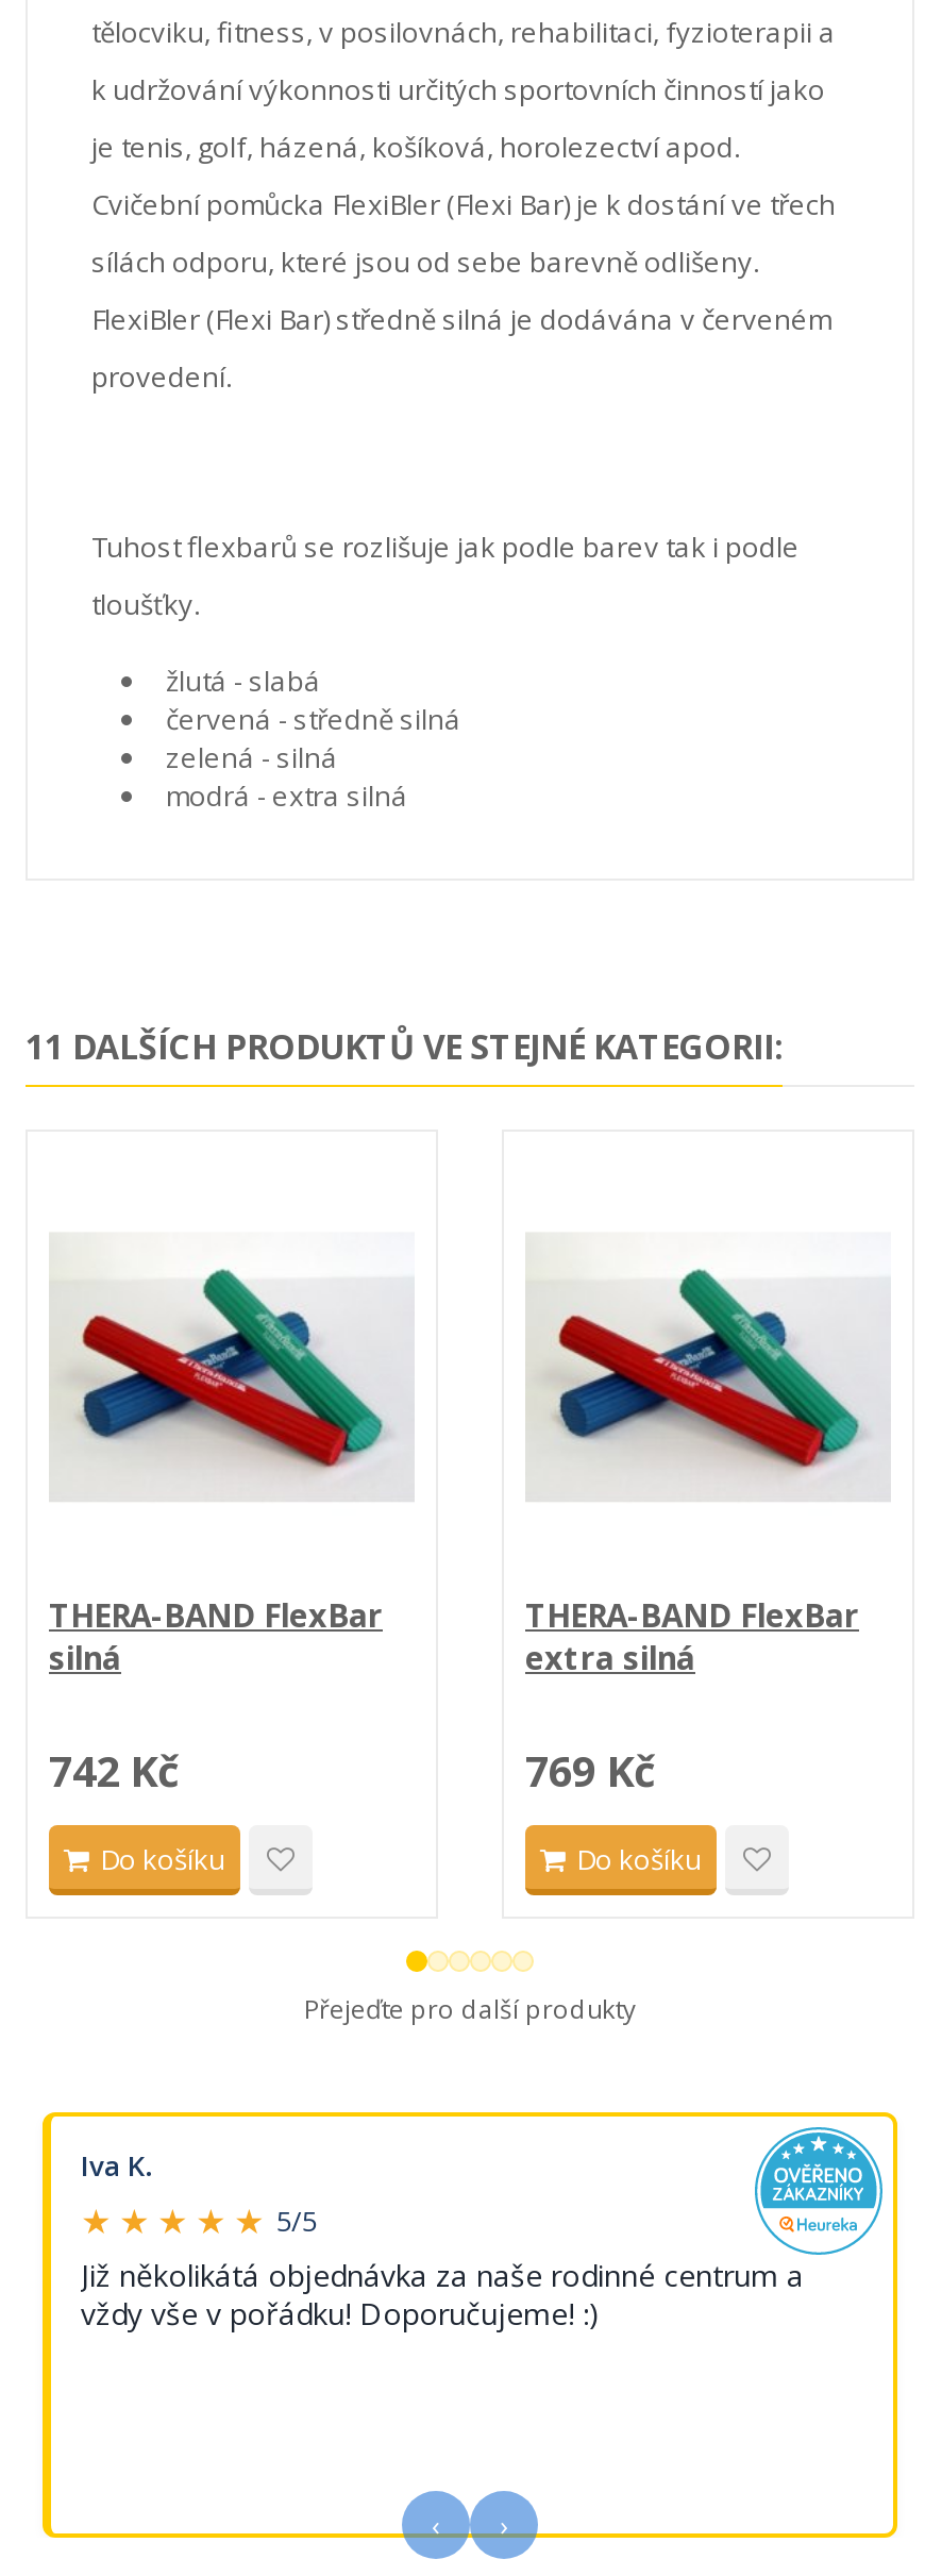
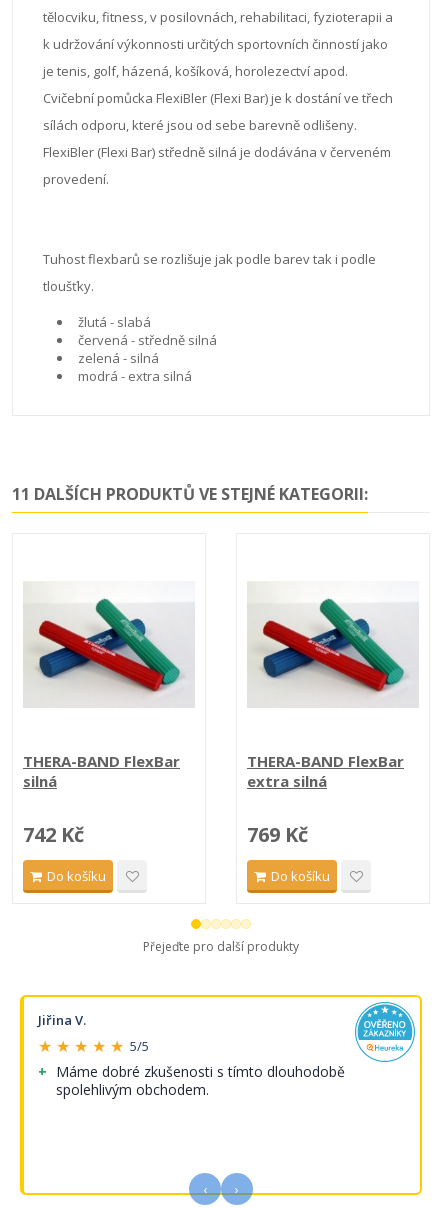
- Iva K.
+ Jiřina V.

- Již několikátá objednávka za naše rodinné centrum a
- vždy vše v pořádku! Doporučujeme! :)
+ Máme dobré zkušenosti s tímto dlouhodobě
+ spolehlivým obchodem.
